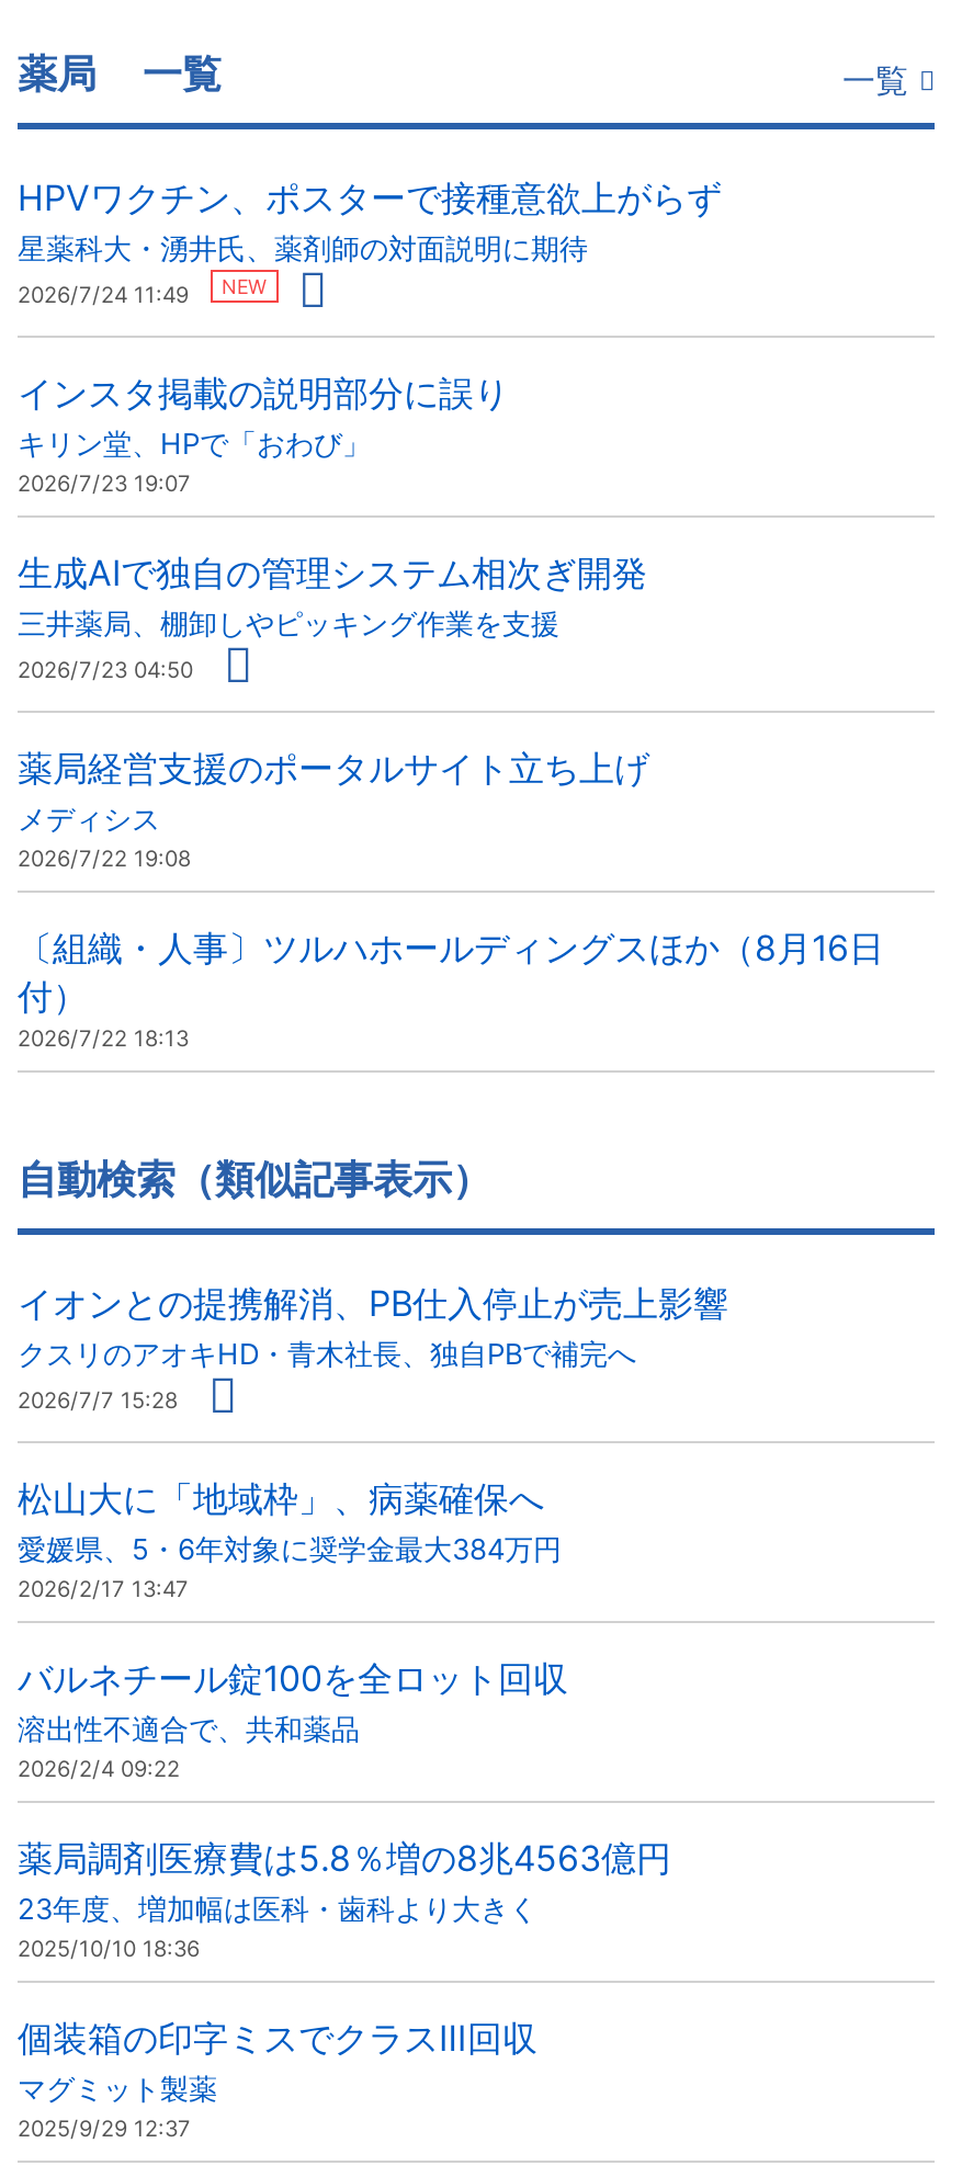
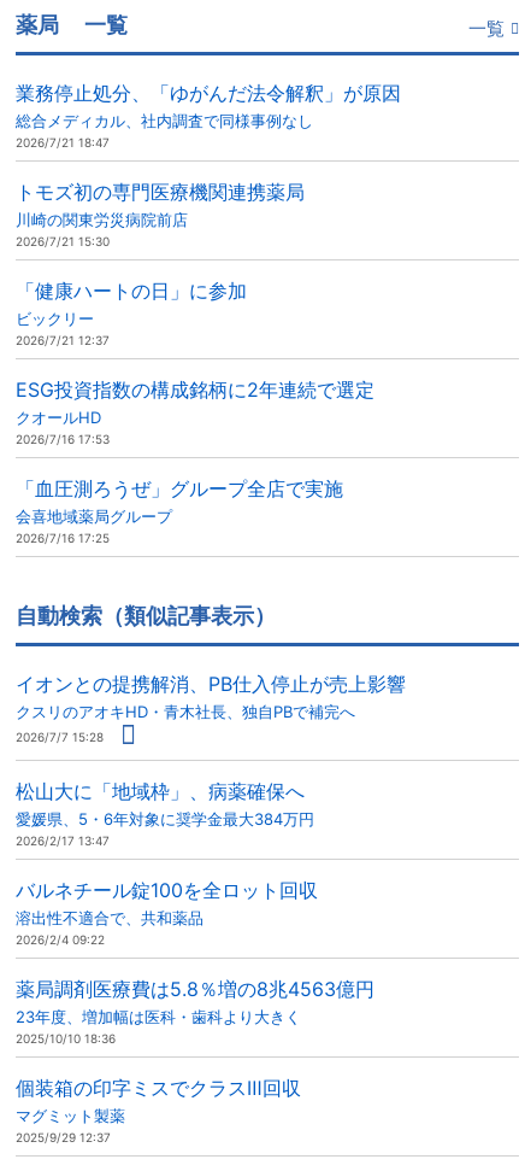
- HPVワクチン、ポスターで接種意欲上がらず
- 星薬科大・湧井氏、薬剤師の対面説明に期待
- 2026/7/24 11:49
- NEW
+ 業務停止処分、「ゆがんだ法令解釈」が原因
+ 総合メディカル、社内調査で同様事例なし
+ 2026/7/21 18:47

- インスタ掲載の説明部分に誤り
- キリン堂、HPで「おわび」
- 2026/7/23 19:07
+ トモズ初の専門医療機関連携薬局
+ 川崎の関東労災病院前店
+ 2026/7/21 15:30

- 生成AIで独自の管理システム相次ぎ開発
- 三井薬局、棚卸しやピッキング作業を支援
- 2026/7/23 04:50
+ 「健康ハートの日」に参加
+ ビックリー
+ 2026/7/21 12:37

- 薬局経営支援のポータルサイト立ち上げ
- メディシス
- 2026/7/22 19:08
+ ESG投資指数の構成銘柄に2年連続で選定
+ クオールHD
+ 2026/7/16 17:53

- 〔組織・人事〕ツルハホールディングスほか（8月16日
- 付）
- 2026/7/22 18:13
+ 「血圧測ろうぜ」グループ全店で実施
+ 会喜地域薬局グループ
+ 2026/7/16 17:25
